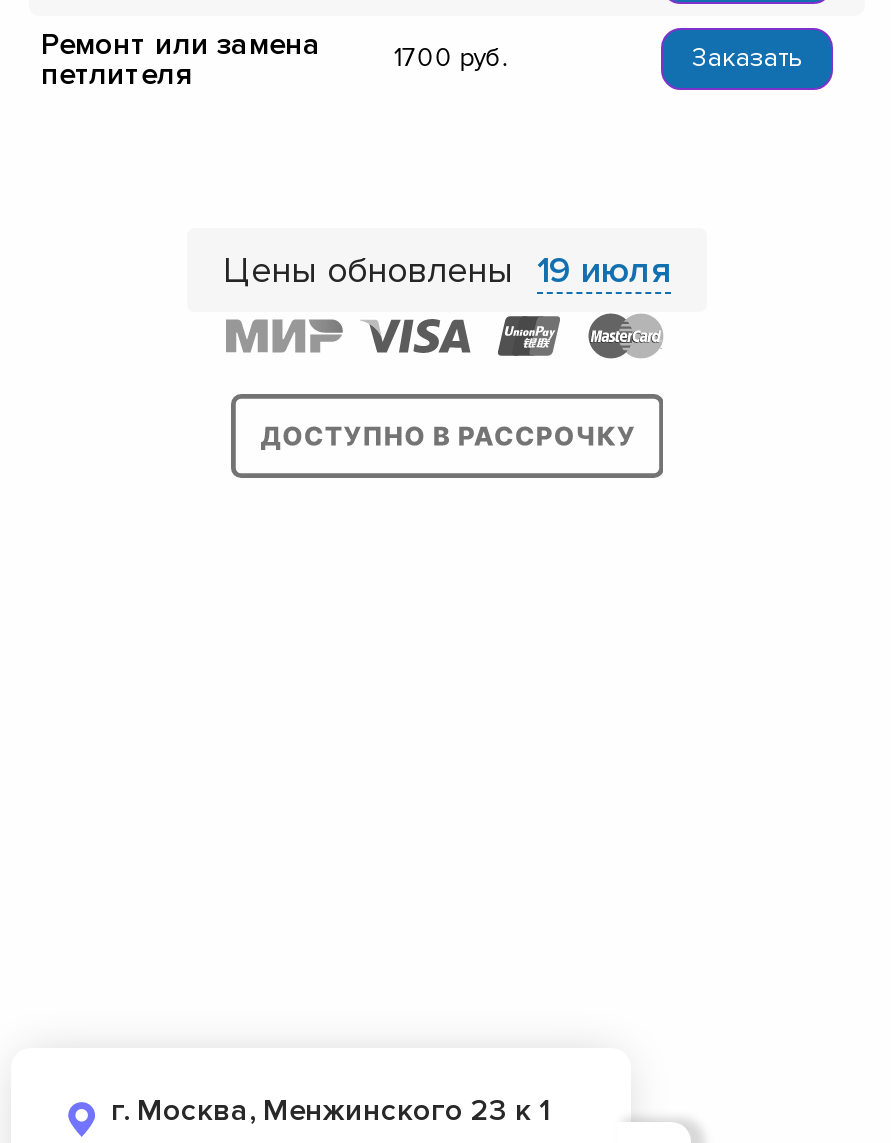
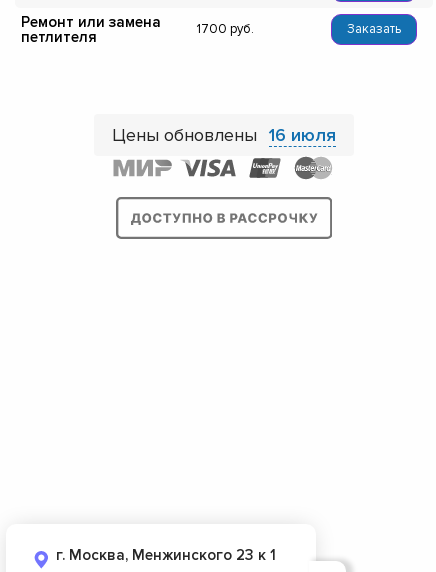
- Цены обновлены 19 июля
+ Цены обновлены 16 июля
